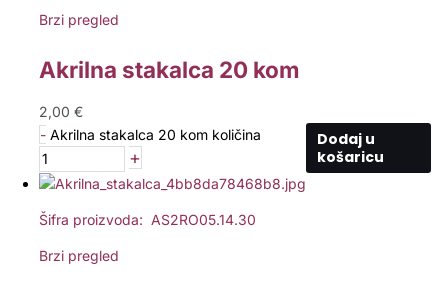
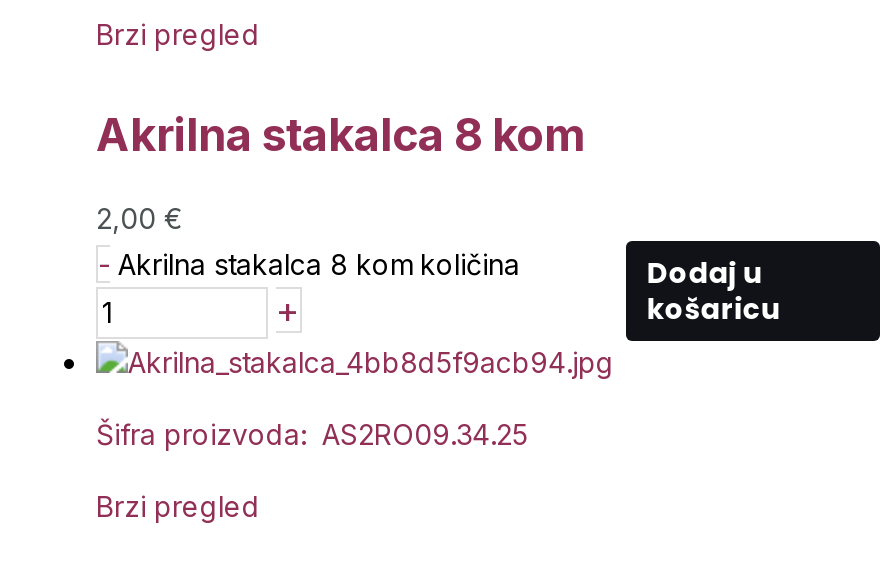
- Akrilna stakalca 20 kom
+ Akrilna stakalca 8 kom

- - Akrilna stakalca 20 kom količina
+ - Akrilna stakalca 8 kom količina

- Šifra proizvoda: AS2RO05.14.30
+ Šifra proizvoda: AS2RO09.34.25
